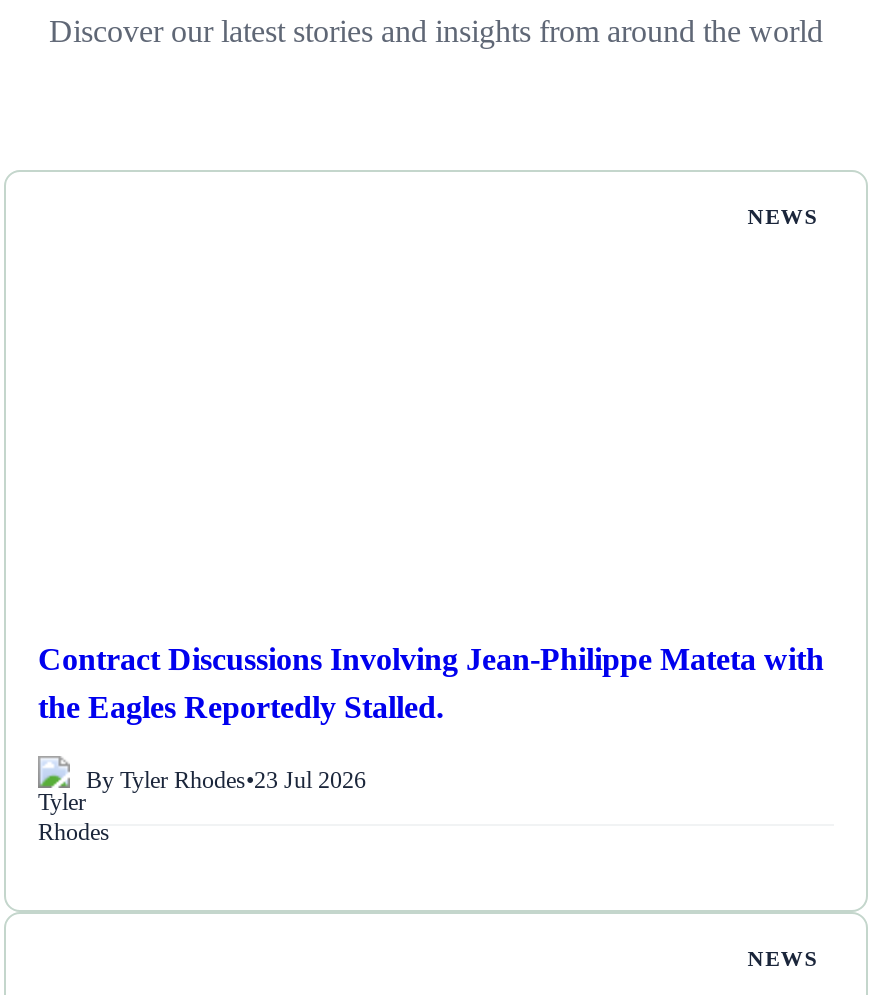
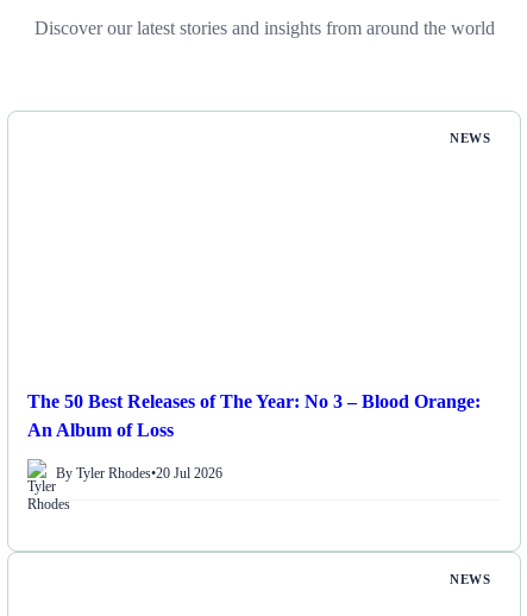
- Contract Discussions Involving Jean-Philippe Mateta with
- the Eagles Reportedly Stalled.
+ The 50 Best Releases of The Year: No 3 – Blood Orange:
+ An Album of Loss

- By Tyler Rhodes•23 Jul 2026
+ By Tyler Rhodes•20 Jul 2026
